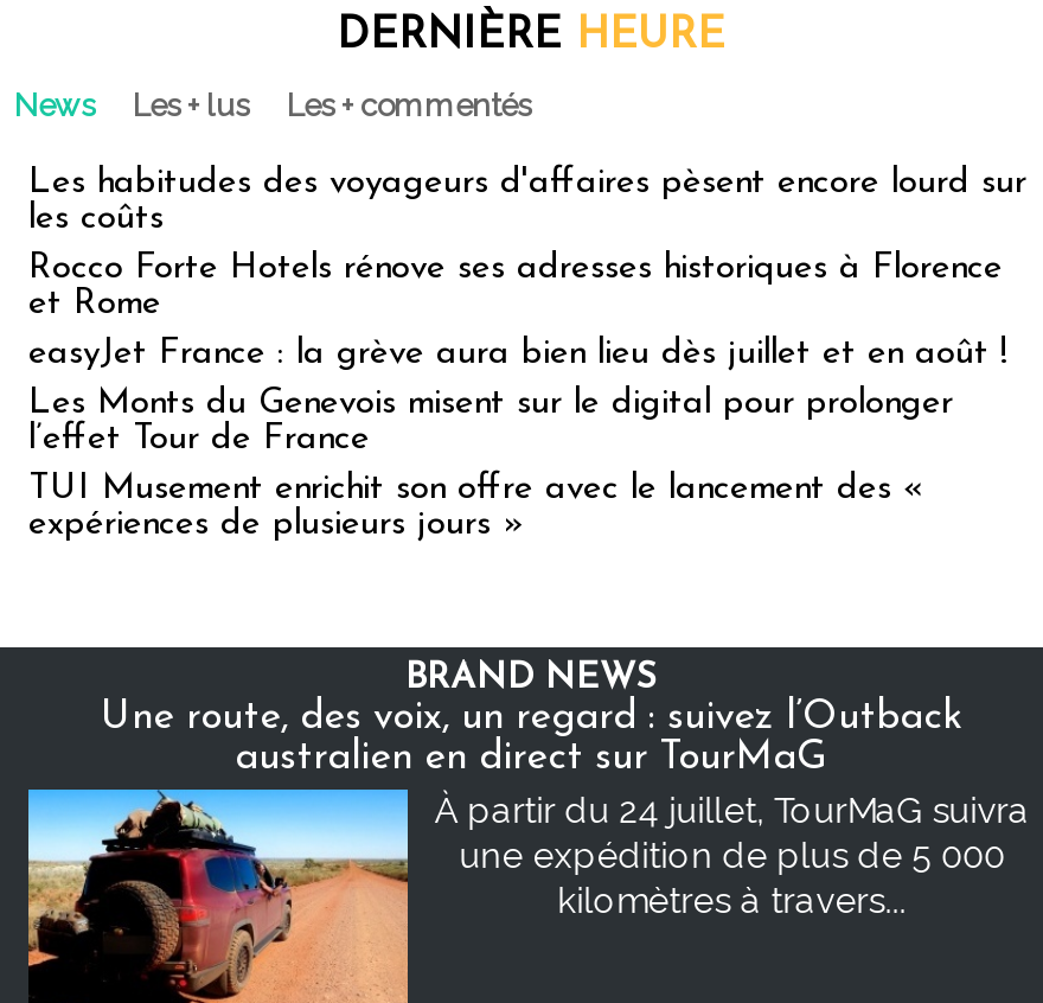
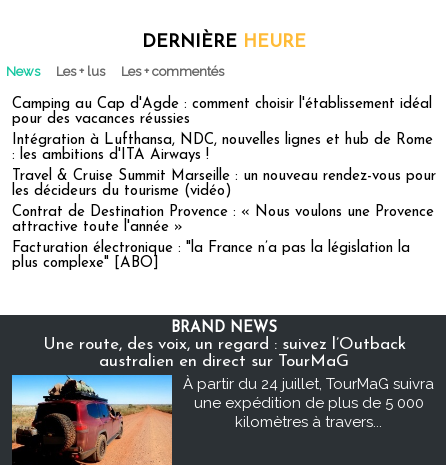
- Les habitudes des voyageurs d'affaires pèsent encore lourd sur
- les coûts
- Rocco Forte Hotels rénove ses adresses historiques à Florence
- et Rome
- easyJet France : la grève aura bien lieu dès juillet et en août !
- Les Monts du Genevois misent sur le digital pour prolonger
- l’effet Tour de France
- TUI Musement enrichit son offre avec le lancement des «
- expériences de plusieurs jours »
+ Camping au Cap d'Agde : comment choisir l'établissement idéal
+ pour des vacances réussies
+ Intégration à Lufthansa, NDC, nouvelles lignes et hub de Rome
+ : les ambitions d'ITA Airways !
+ Travel & Cruise Summit Marseille : un nouveau rendez-vous pour
+ les décideurs du tourisme (vidéo)
+ Contrat de Destination Provence : « Nous voulons une Provence
+ attractive toute l'année »
+ Facturation électronique : "la France n’a pas la législation la
+ plus complexe" [ABO]
